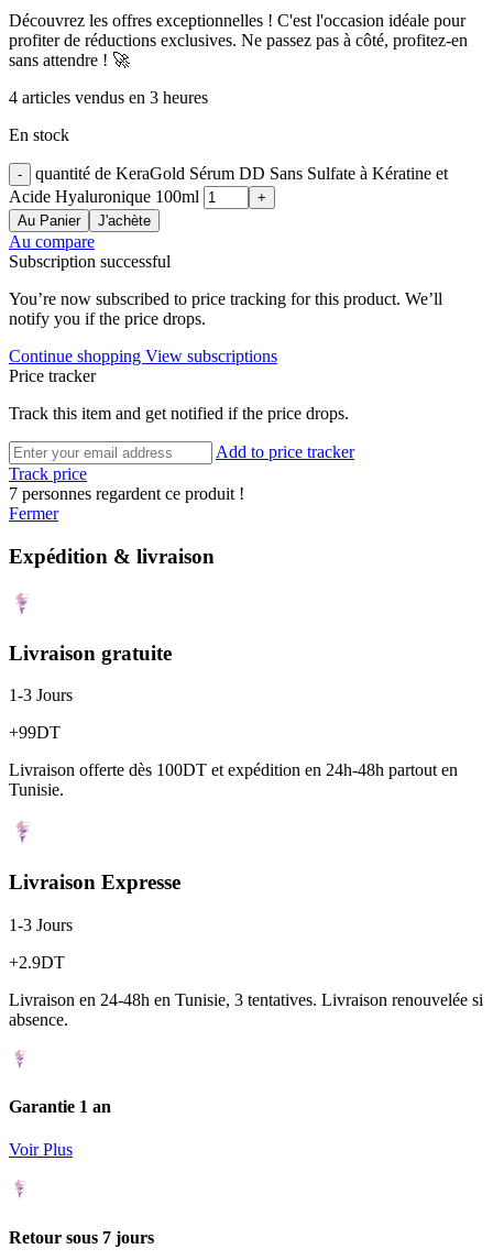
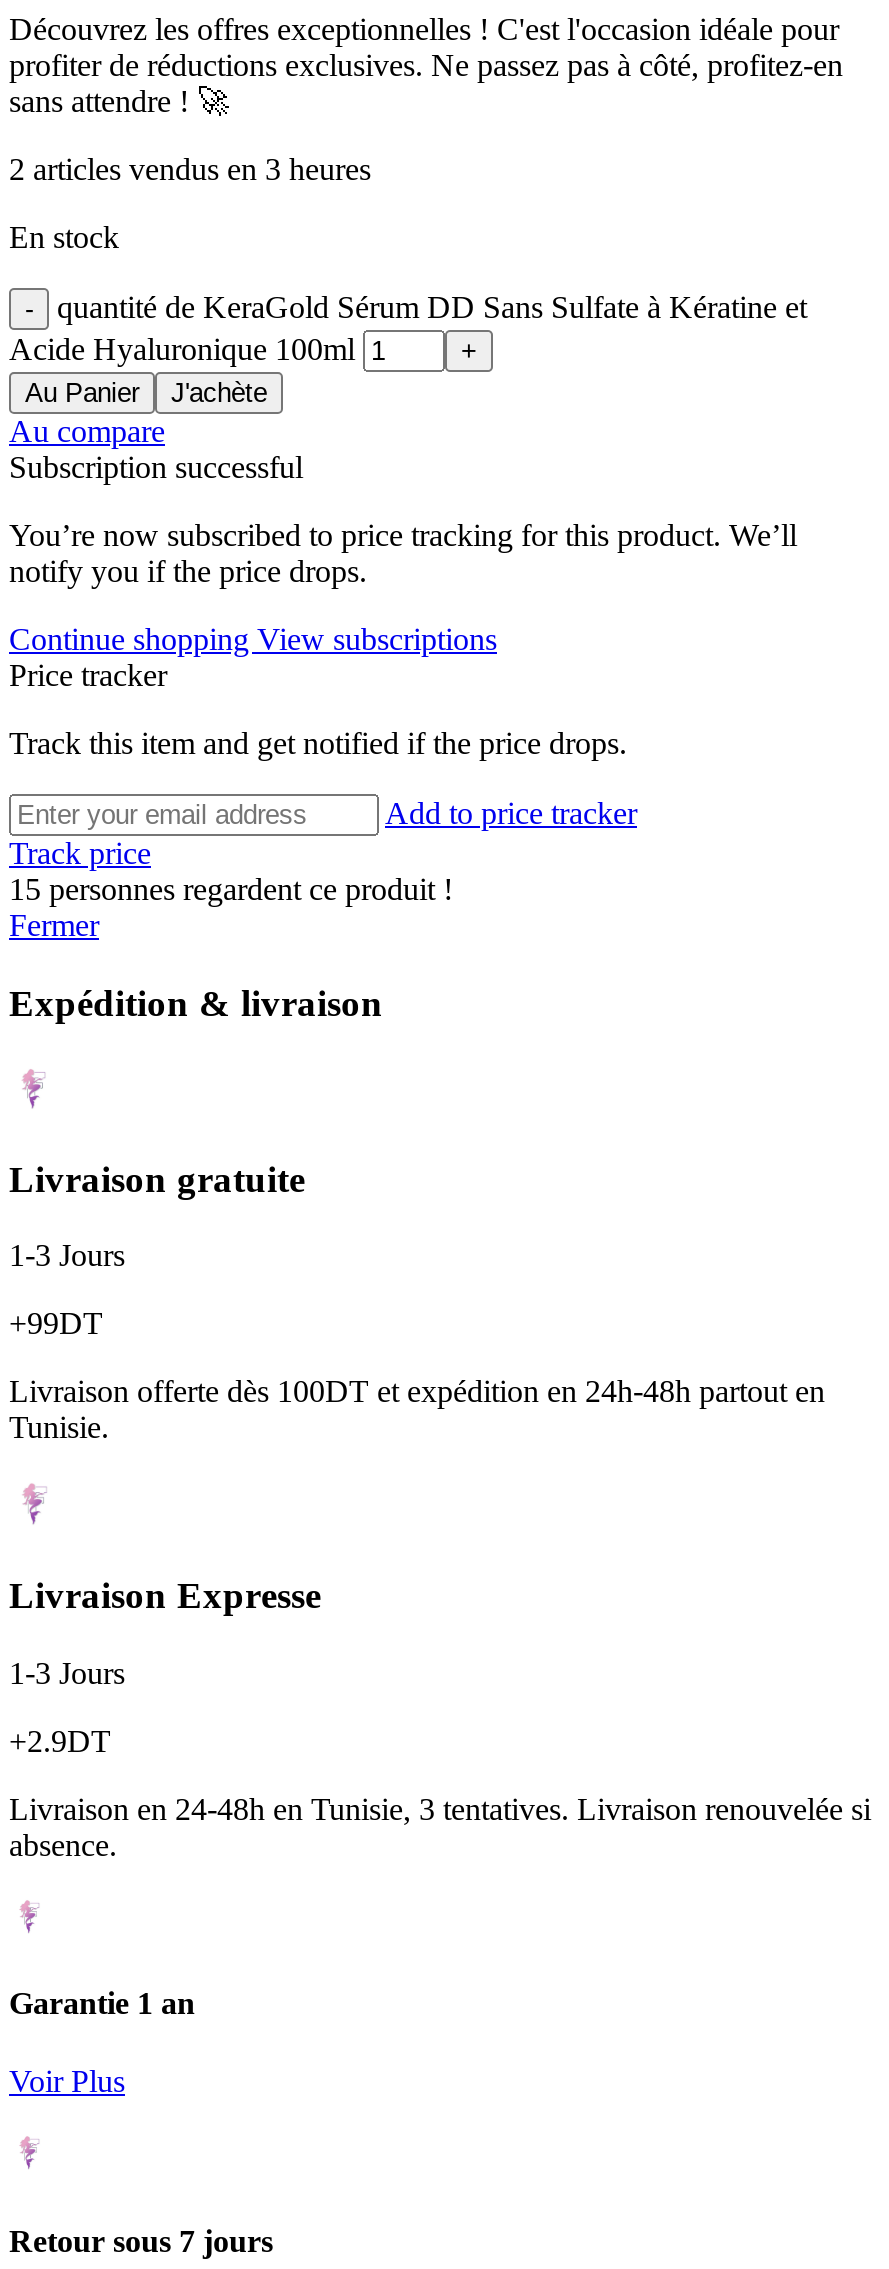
- 4 articles vendus en 3 heures
+ 2 articles vendus en 3 heures

- 7 personnes regardent ce produit !
+ 15 personnes regardent ce produit !
